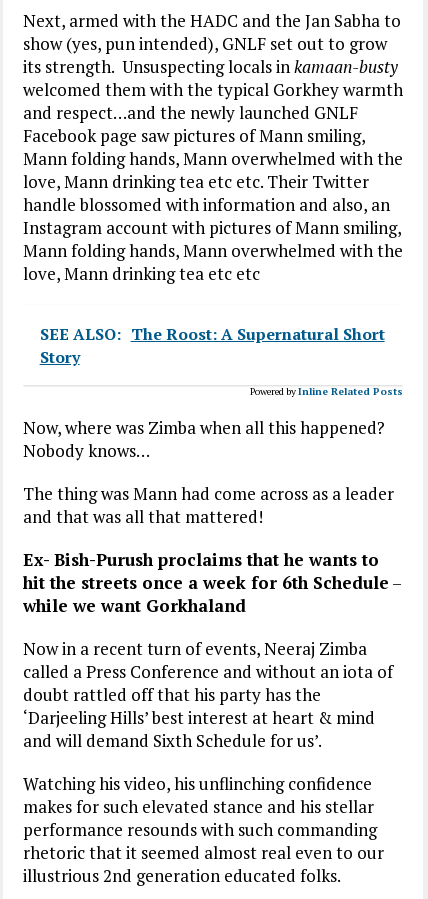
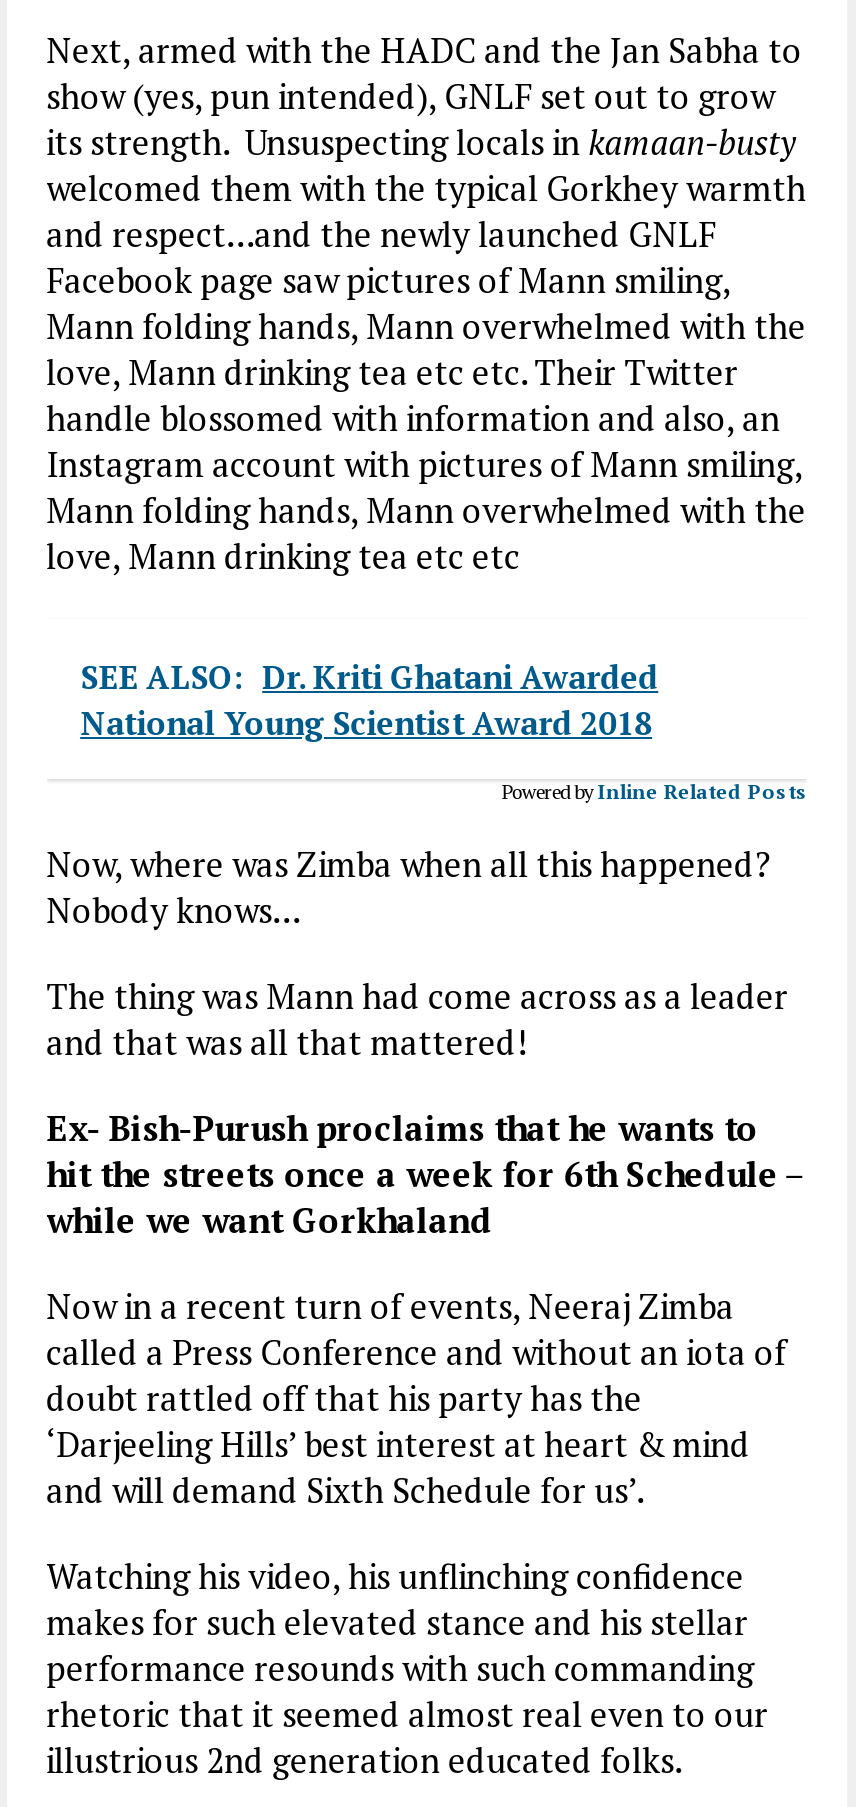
- SEE ALSO: The Roost: A Supernatural Short
- Story
+ SEE ALSO: Dr. Kriti Ghatani Awarded
+ National Young Scientist Award 2018
